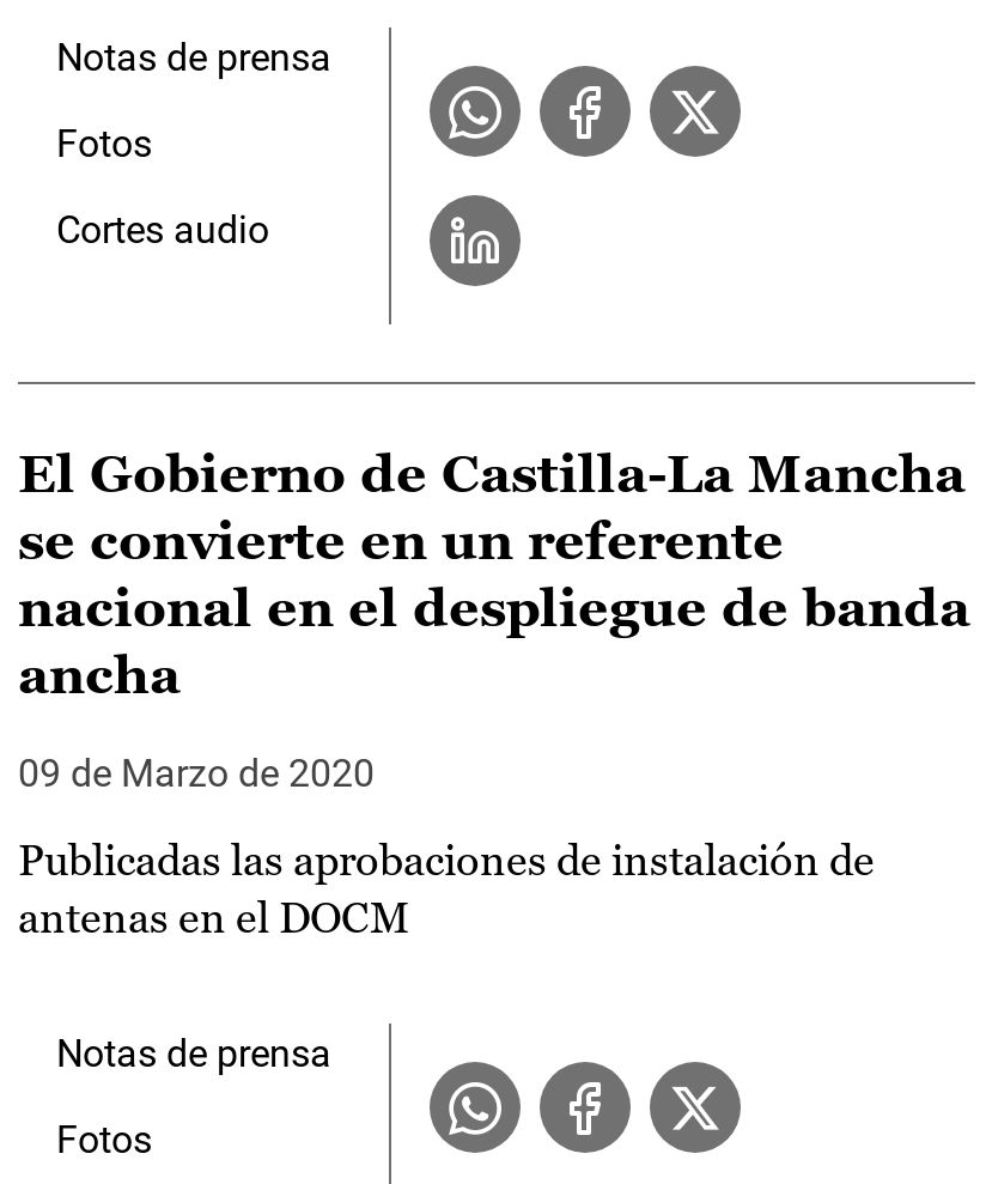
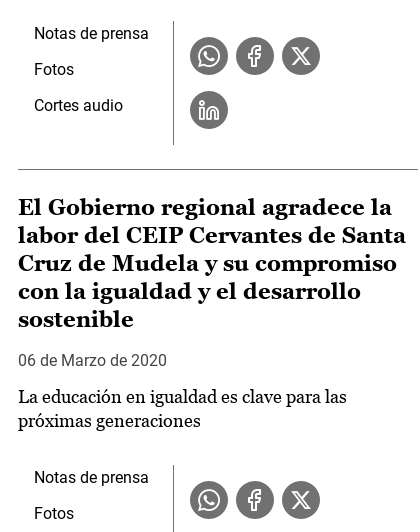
- El Gobierno de Castilla-La Mancha
- se convierte en un referente
- nacional en el despliegue de banda
- ancha
+ El Gobierno regional agradece la
+ labor del CEIP Cervantes de Santa
+ Cruz de Mudela y su compromiso
+ con la igualdad y el desarrollo
+ sostenible

- 09 de Marzo de 2020
+ 06 de Marzo de 2020

- Publicadas las aprobaciones de instalación de
- antenas en el DOCM
+ La educación en igualdad es clave para las
+ próximas generaciones
